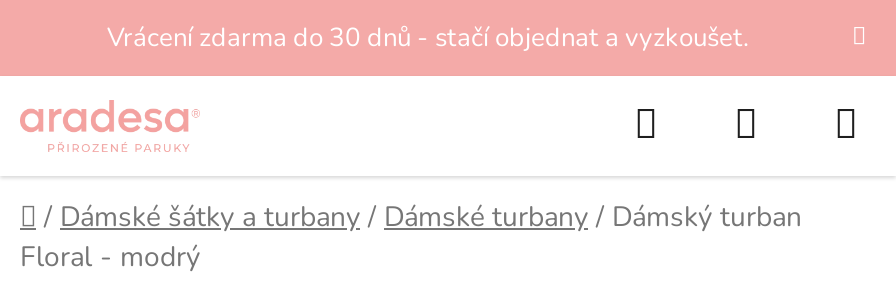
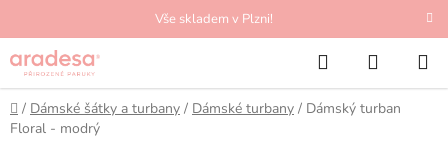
- Vrácení zdarma do 30 dnů - stačí objednat a vyzkoušet.
+ Vše skladem v Plzni!
